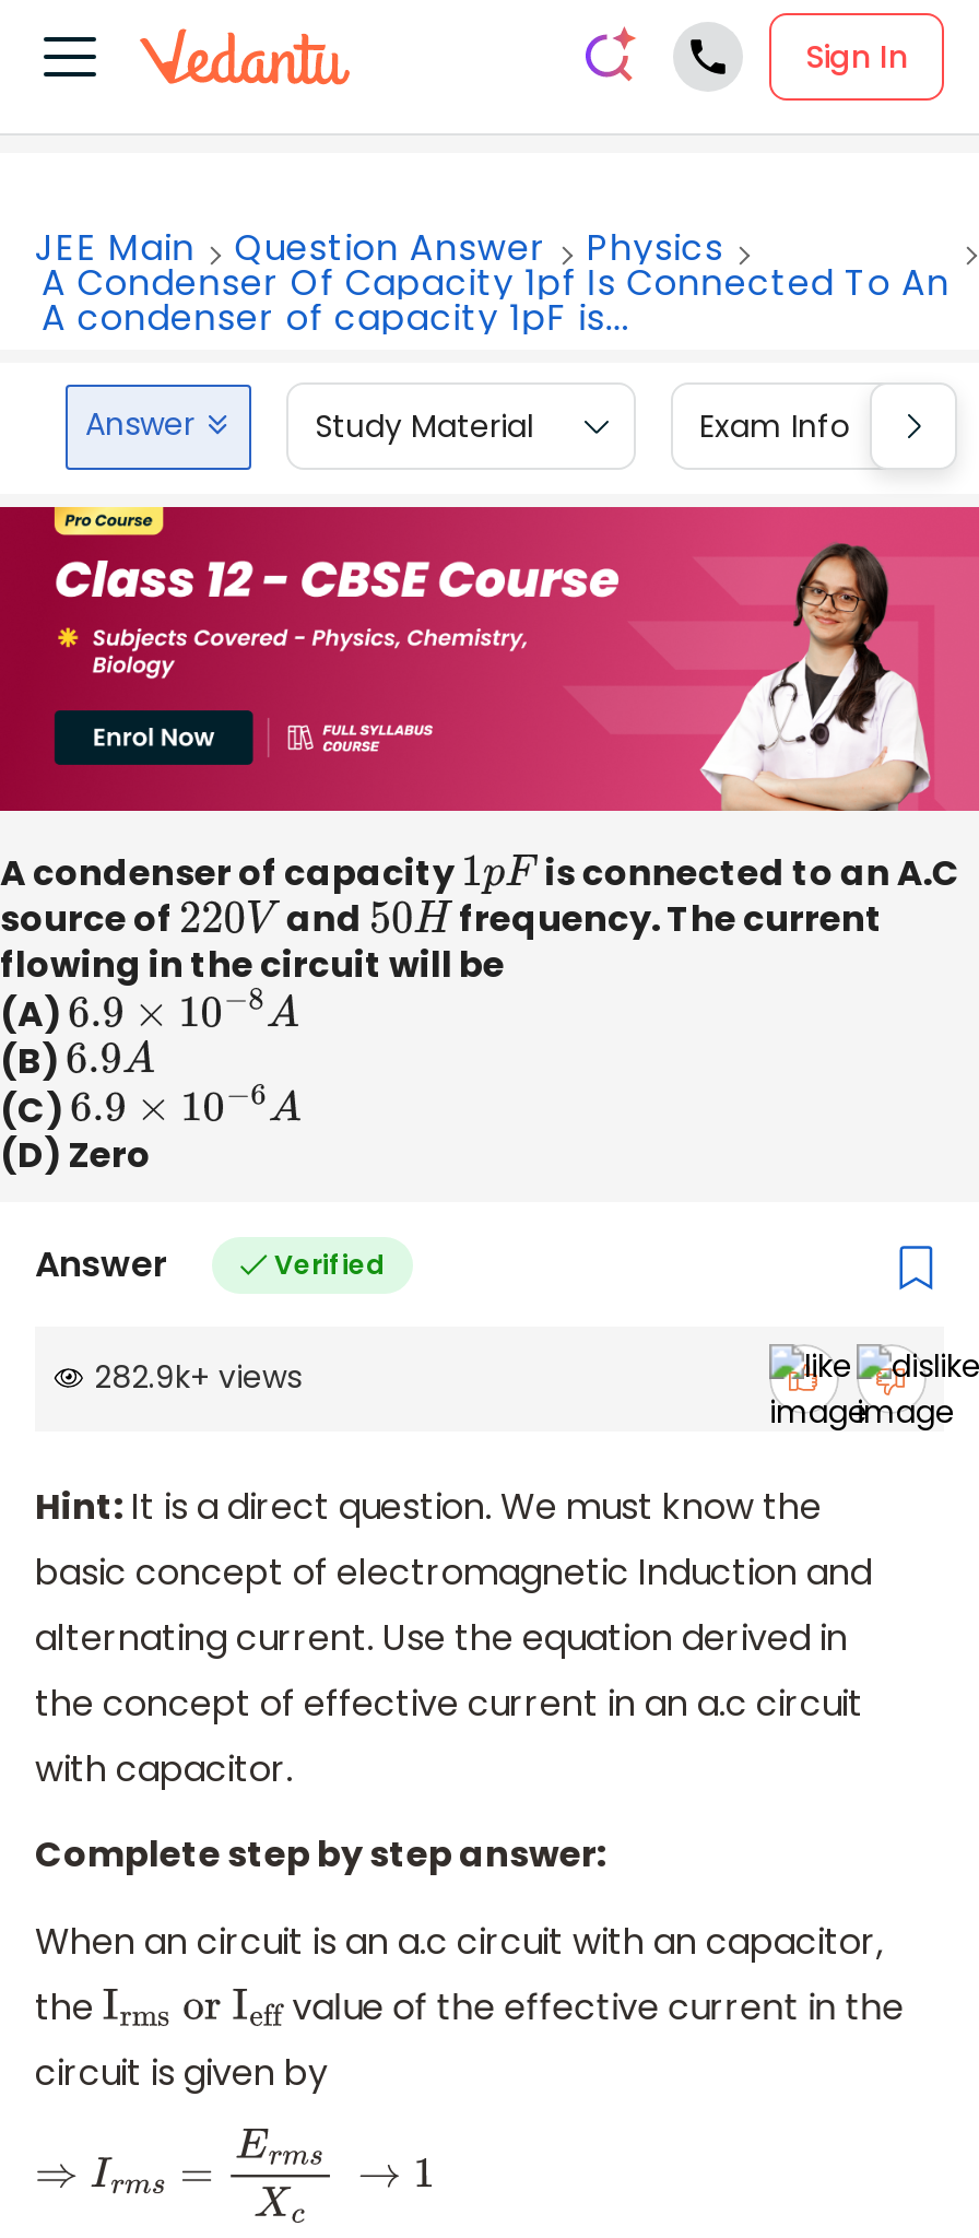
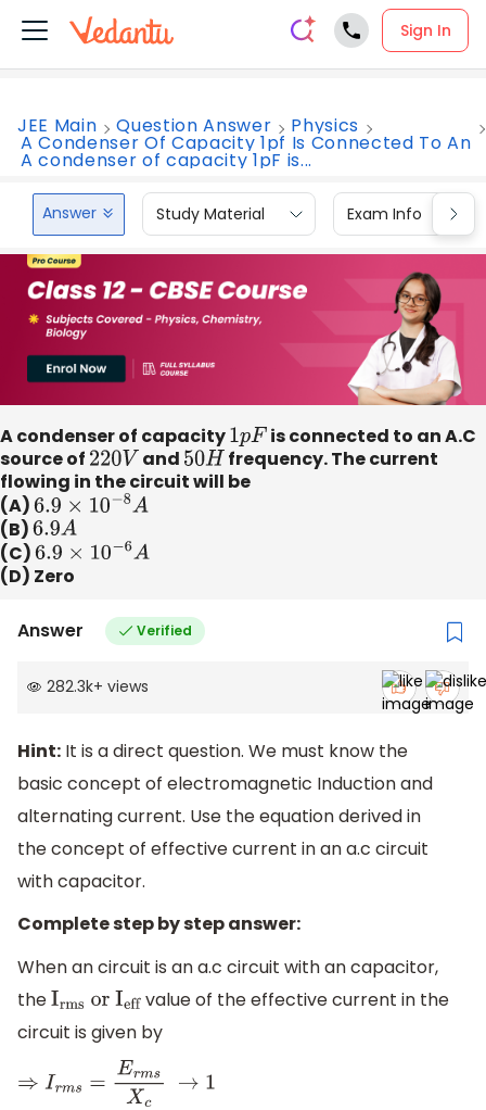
- 282.9k+ views
+ 282.3k+ views
